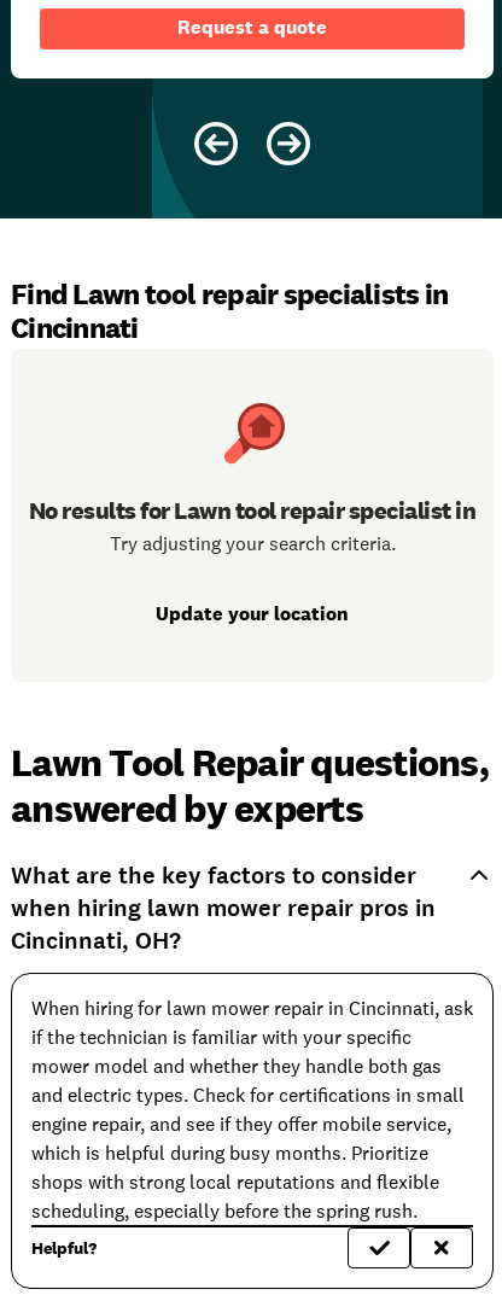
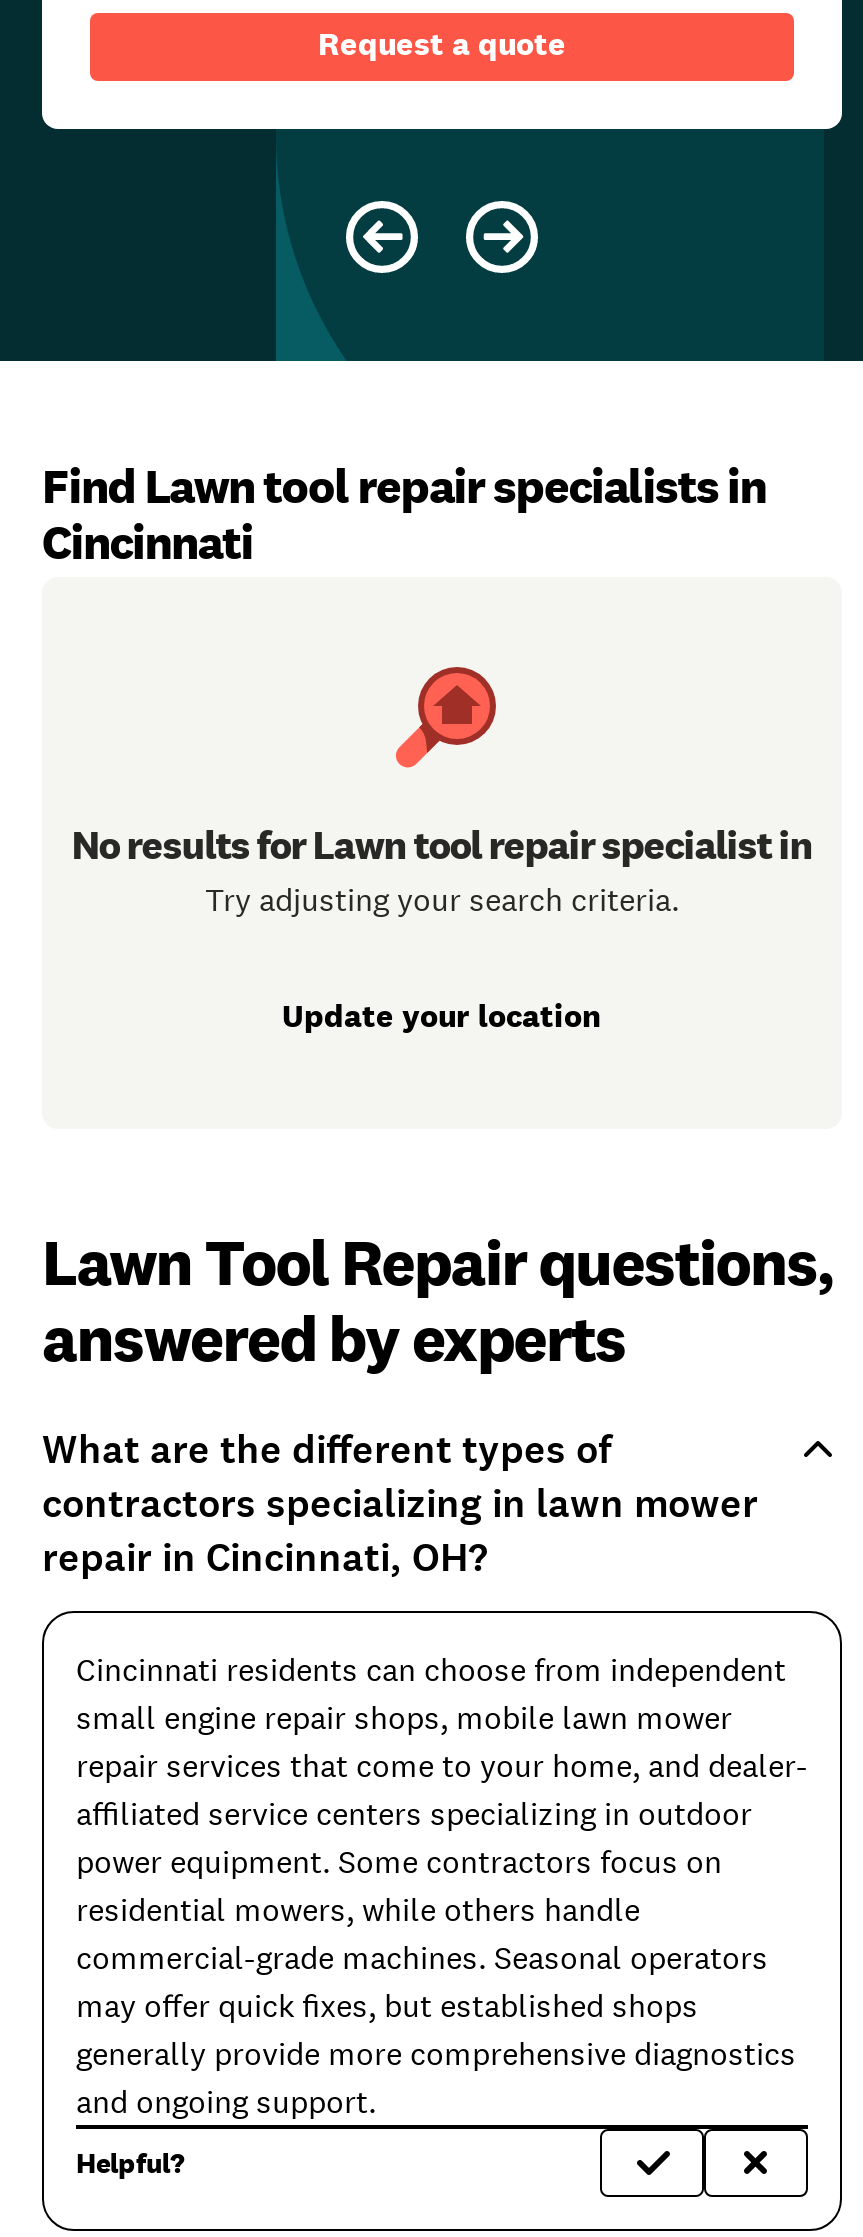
- What are the key factors to consider
- when hiring lawn mower repair pros in
- Cincinnati, OH?
+ What are the different types of
+ contractors specializing in lawn mower
+ repair in Cincinnati, OH?

- When hiring for lawn mower repair in Cincinnati, ask
- if the technician is familiar with your specific
- mower model and whether they handle both gas
- and electric types. Check for certifications in small
- engine repair, and see if they offer mobile service,
- which is helpful during busy months. Prioritize
- shops with strong local reputations and flexible
- scheduling, especially before the spring rush.
+ Cincinnati residents can choose from independent
+ small engine repair shops, mobile lawn mower
+ repair services that come to your home, and dealer-
+ affiliated service centers specializing in outdoor
+ power equipment. Some contractors focus on
+ residential mowers, while others handle
+ commercial-grade machines. Seasonal operators
+ may offer quick fixes, but established shops
+ generally provide more comprehensive diagnostics
+ and ongoing support.
